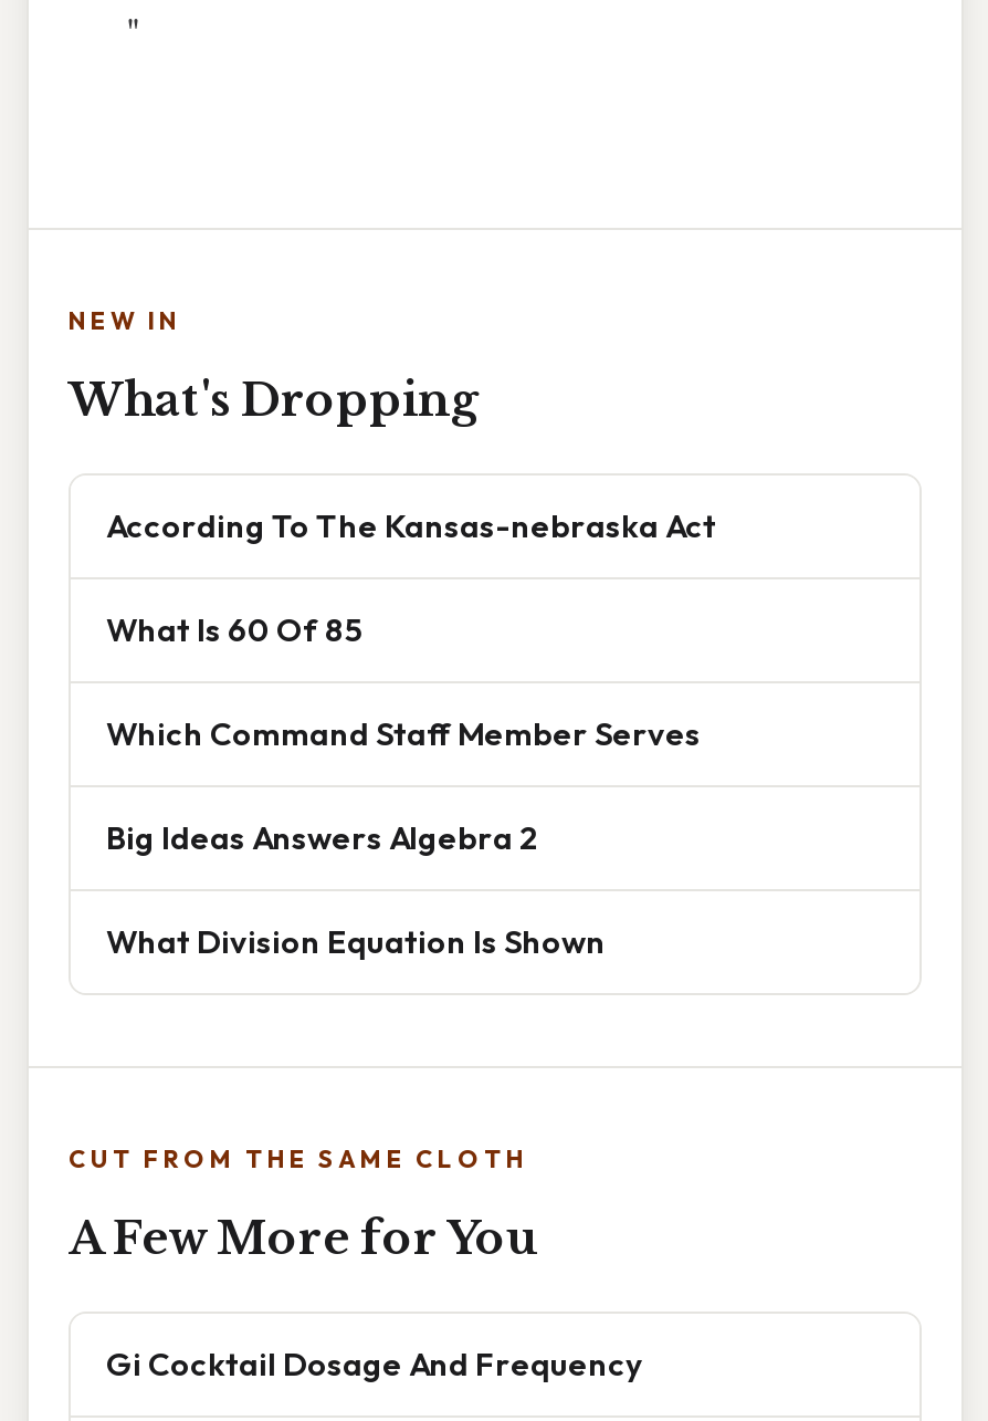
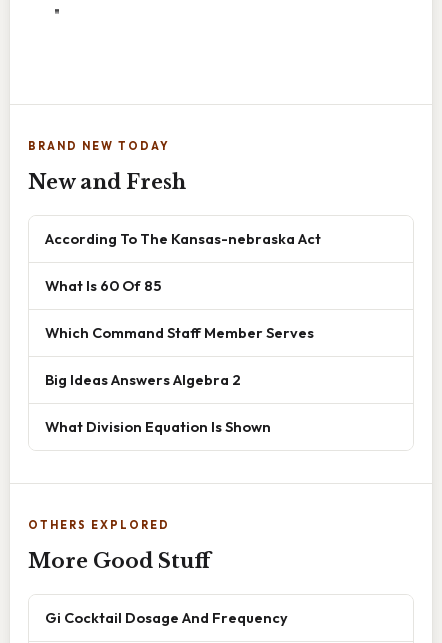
- NEW IN
+ BRAND NEW TODAY

- What's Dropping
+ New and Fresh

- CUT FROM THE SAME CLOTH
+ OTHERS EXPLORED

- A Few More for You
+ More Good Stuff
